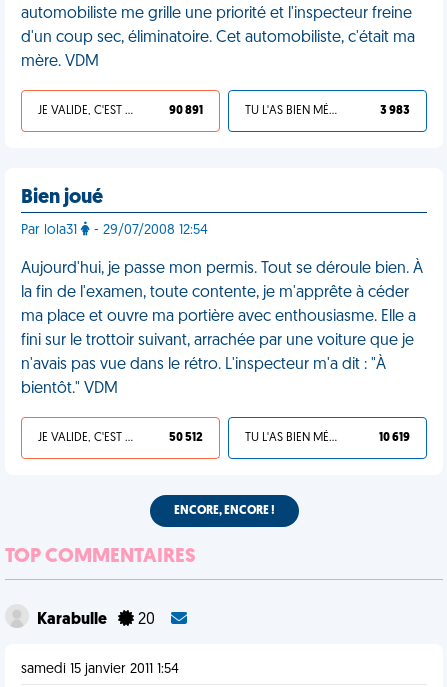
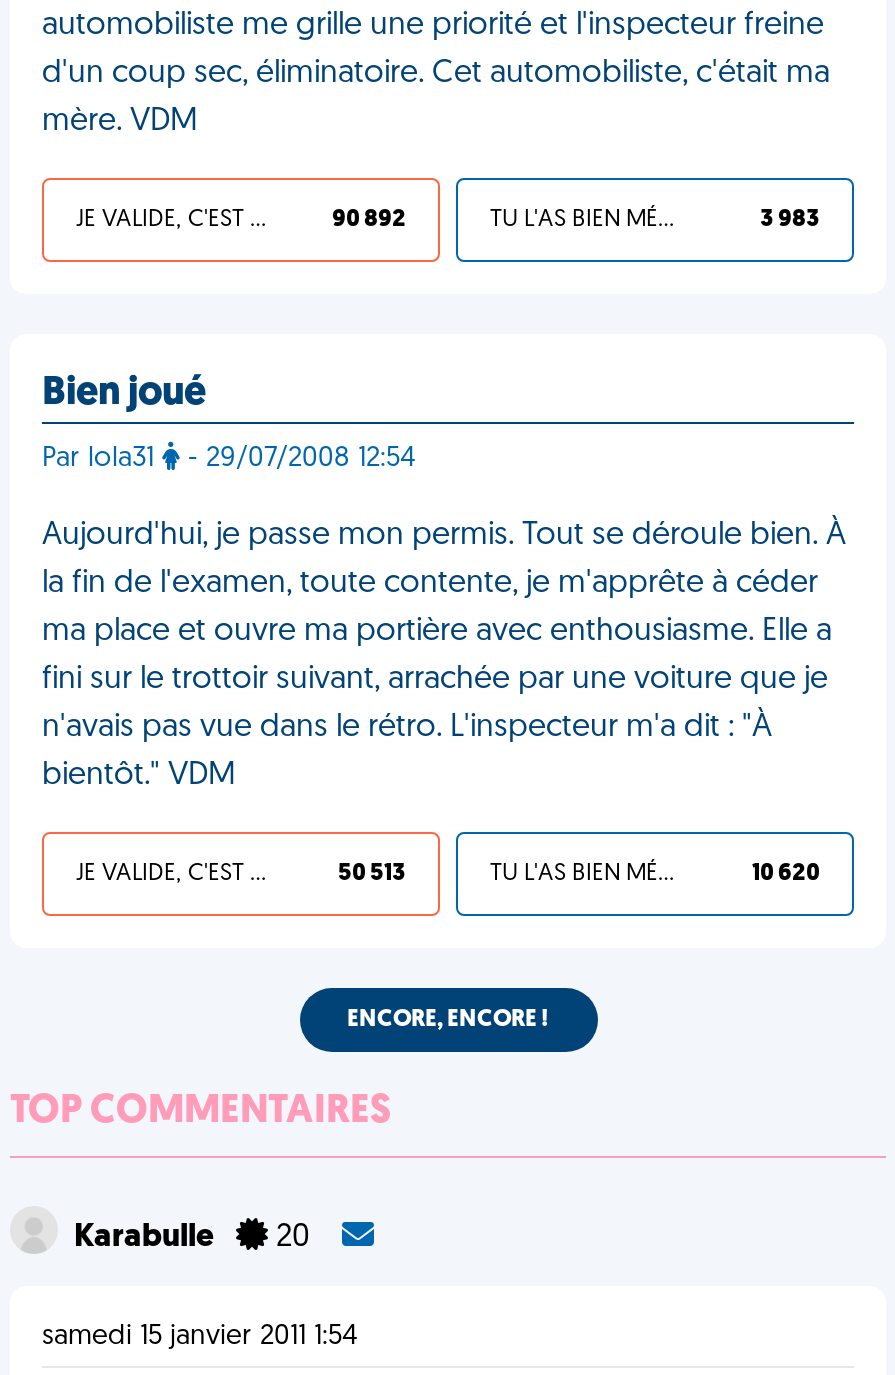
- 90 891
+ 90 892

- 50 512
+ 50 513

- 10 619
+ 10 620
